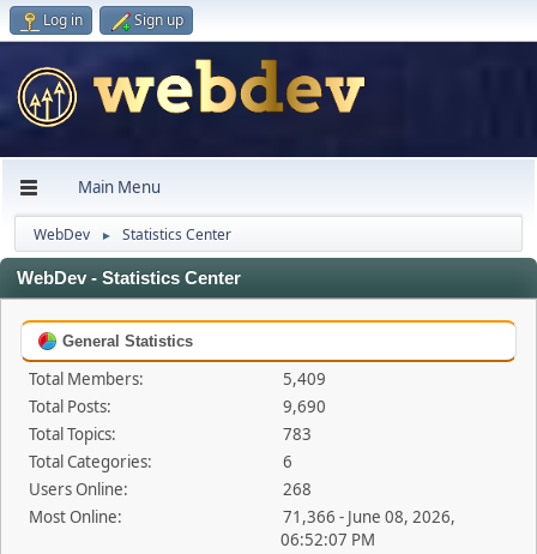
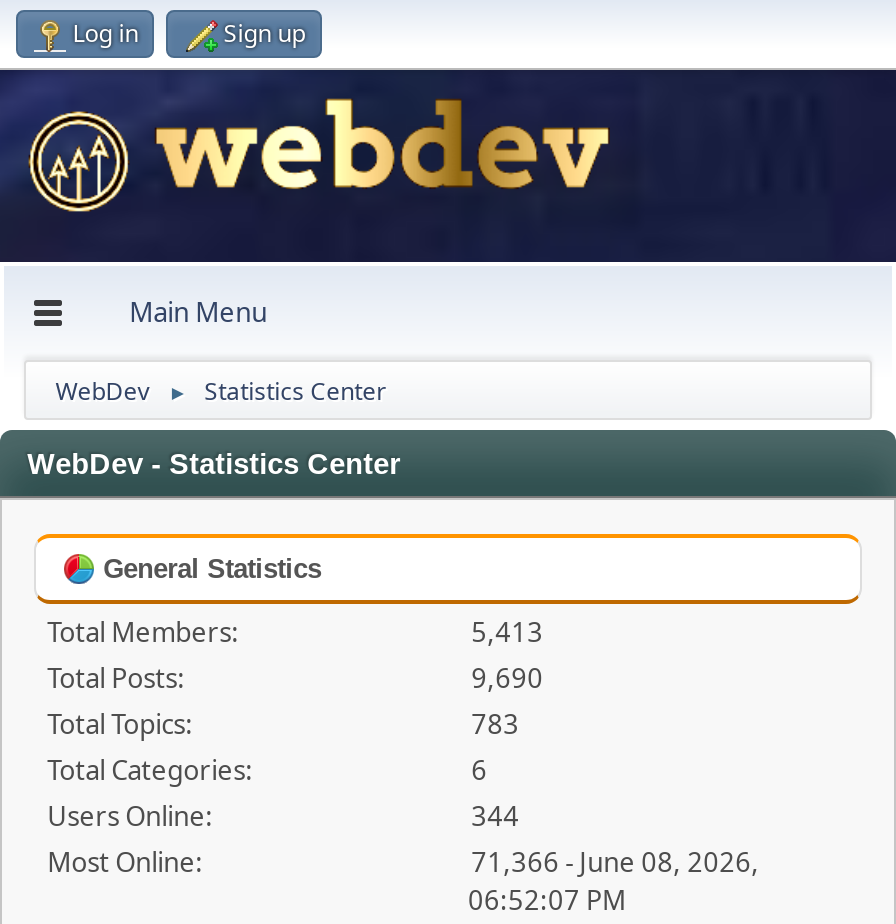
- 5,409
+ 5,413

- 268
+ 344
